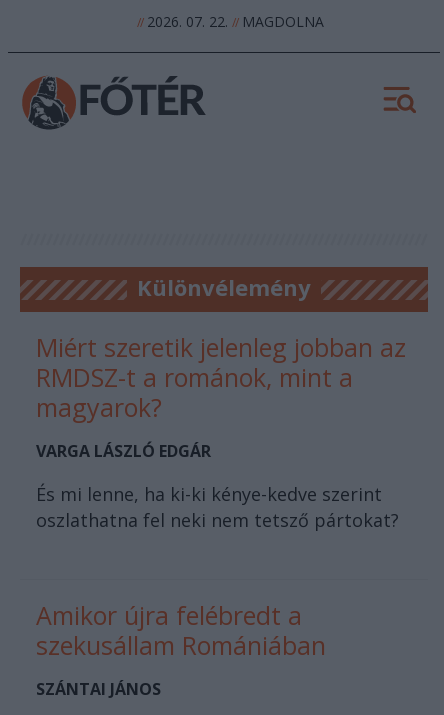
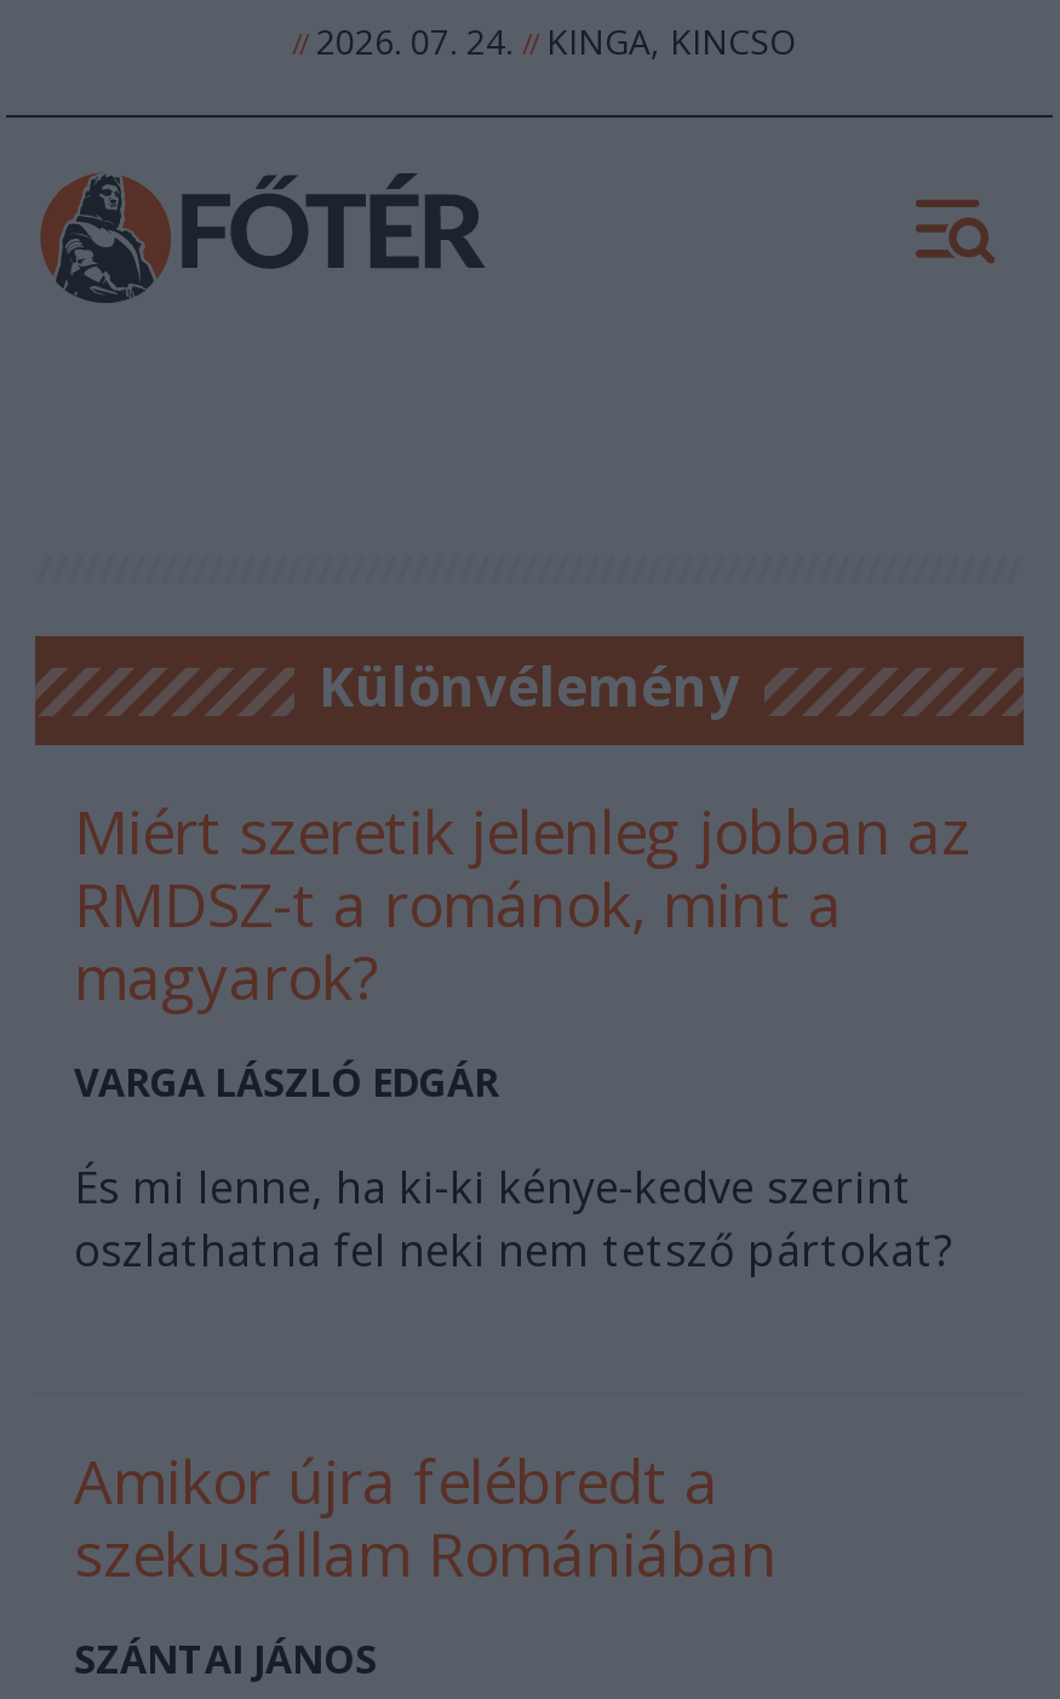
- // 2026. 07. 22. // MAGDOLNA
+ // 2026. 07. 24. // KINGA, KINCSO
